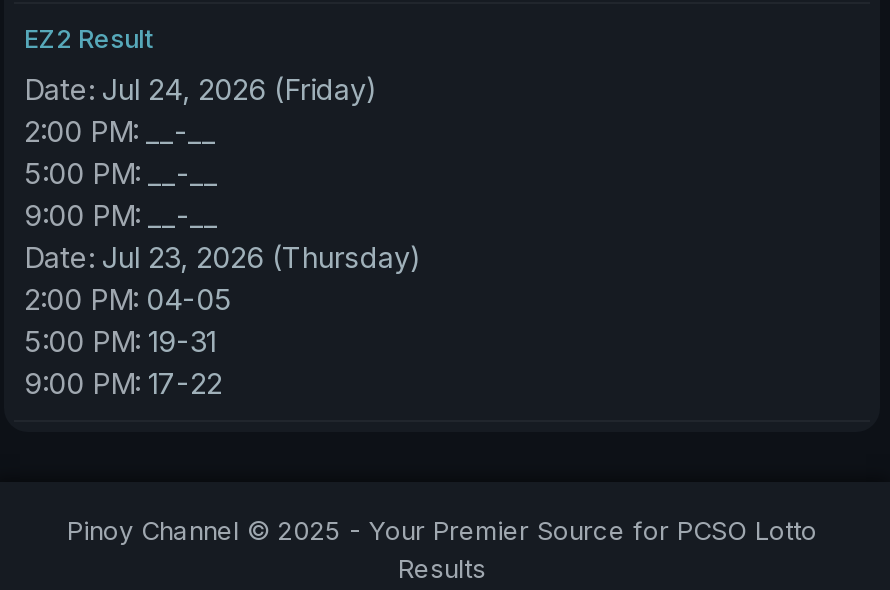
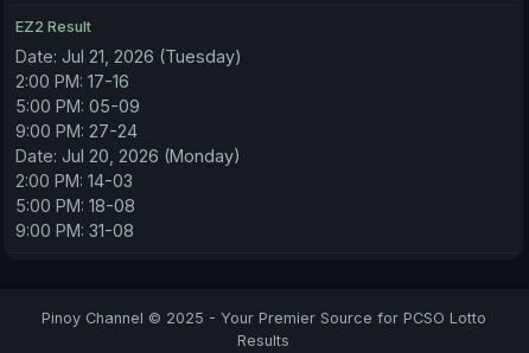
- Date: Jul 24, 2026 (Friday)
+ Date: Jul 21, 2026 (Tuesday)

- 2:00 PM: __-__
+ 2:00 PM: 17-16

- 5:00 PM: __-__
+ 5:00 PM: 05-09

- 9:00 PM: __-__
+ 9:00 PM: 27-24

- Date: Jul 23, 2026 (Thursday)
+ Date: Jul 20, 2026 (Monday)

- 2:00 PM: 04-05
+ 2:00 PM: 14-03

- 5:00 PM: 19-31
+ 5:00 PM: 18-08

- 9:00 PM: 17-22
+ 9:00 PM: 31-08
